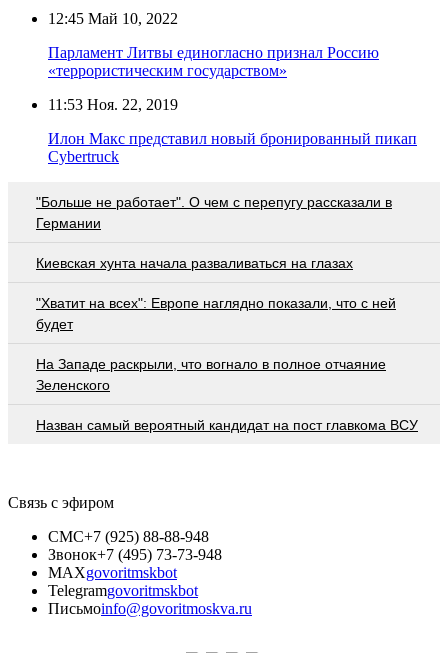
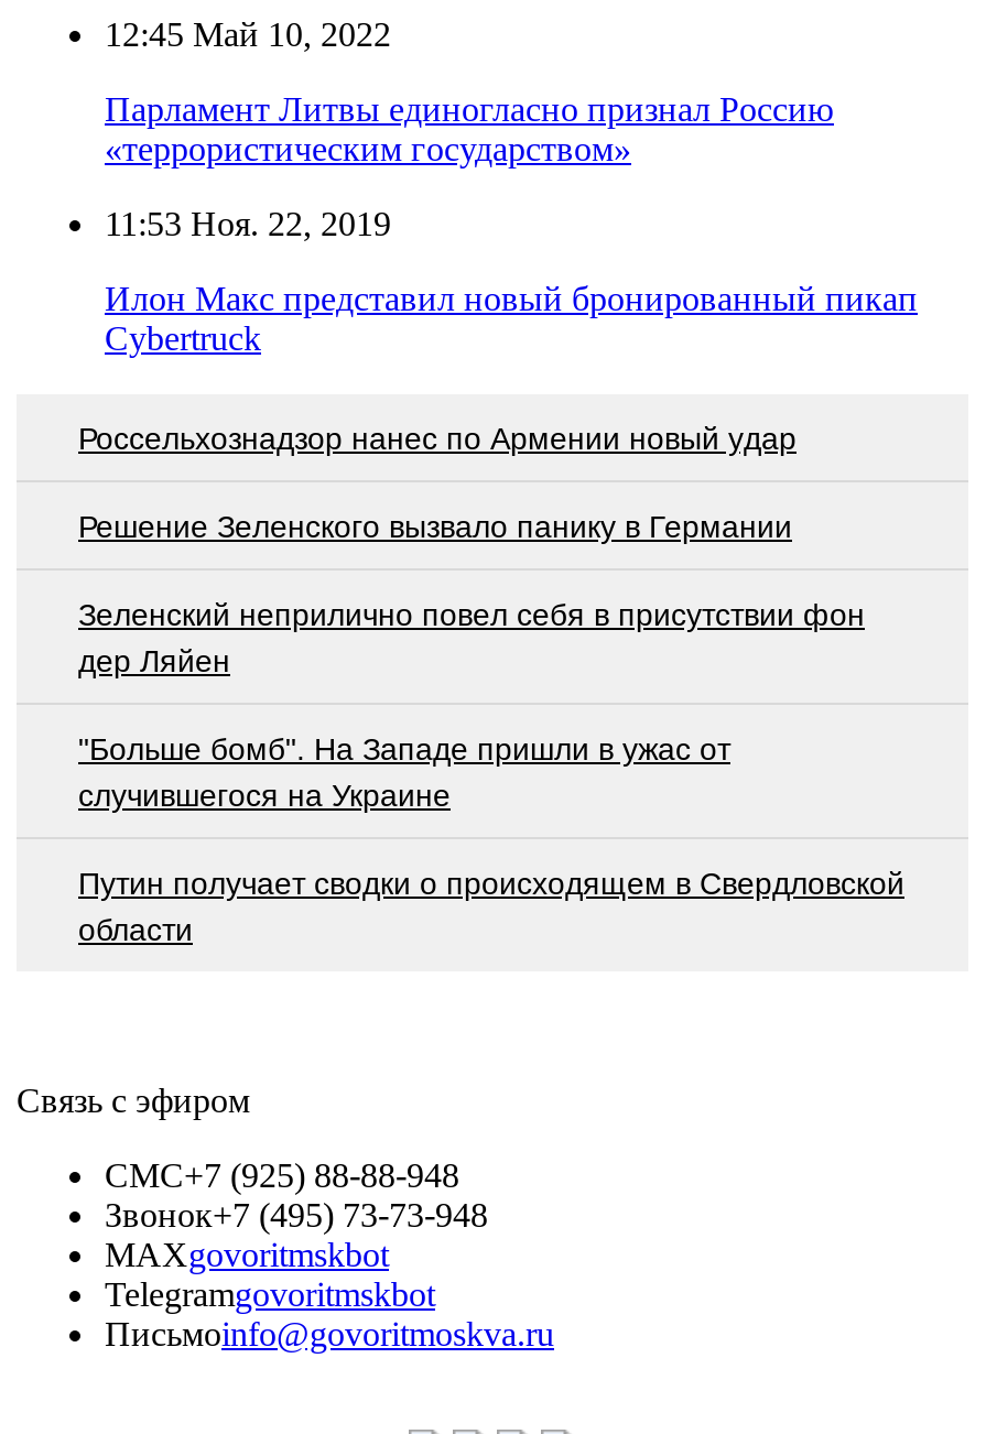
- "Больше не работает". О чем с перепугу рассказали в
- Германии
+ Россельхознадзор нанес по Армении новый удар

- Киевская хунта начала разваливаться на глазах
+ Решение Зеленского вызвало панику в Германии

- "Хватит на всех": Европе наглядно показали, что с ней
- будет
+ Зеленский неприлично повел cебя в присутствии фон
+ дер Ляйен

- На Западе раскрыли, что вогнало в полное отчаяние
- Зеленского
+ "Больше бомб". На Западе пришли в ужас от
+ случившегося на Украине

- Назван самый вероятный кандидат на пост главкома ВСУ
+ Путин получает сводки о происходящем в Свердловской
+ области
